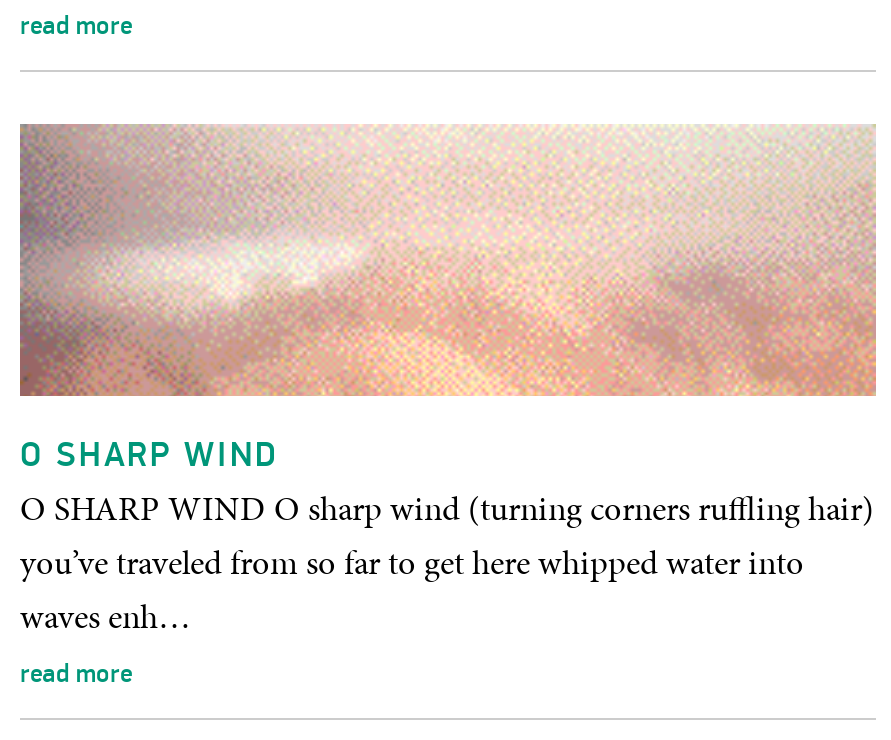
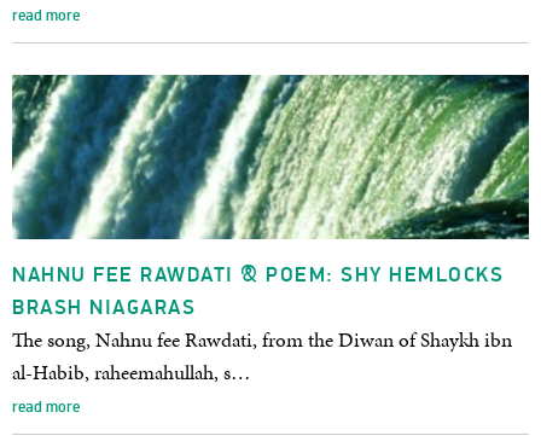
- [image]
- O SHARP WIND
- O SHARP WIND O sharp wind (turning corners ruffling hair)
- you’ve traveled from so far to get here whipped water into
- waves enh…
+ [image]
+ NAHNU FEE RAWDATI & POEM: SHY HEMLOCKS
+ BRASH NIAGARAS
+ The song, Nahnu fee Rawdati, from the Diwan of Shaykh ibn
+ al-Habib, raheemahullah, s…
